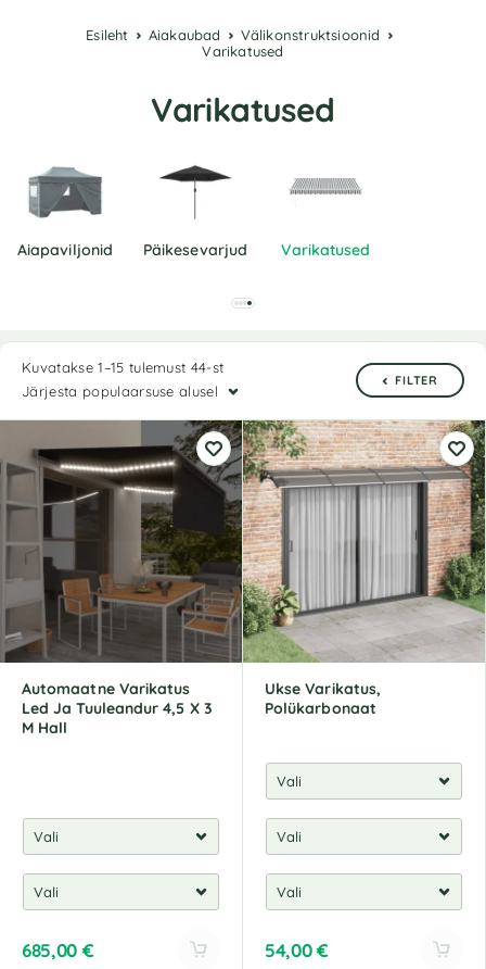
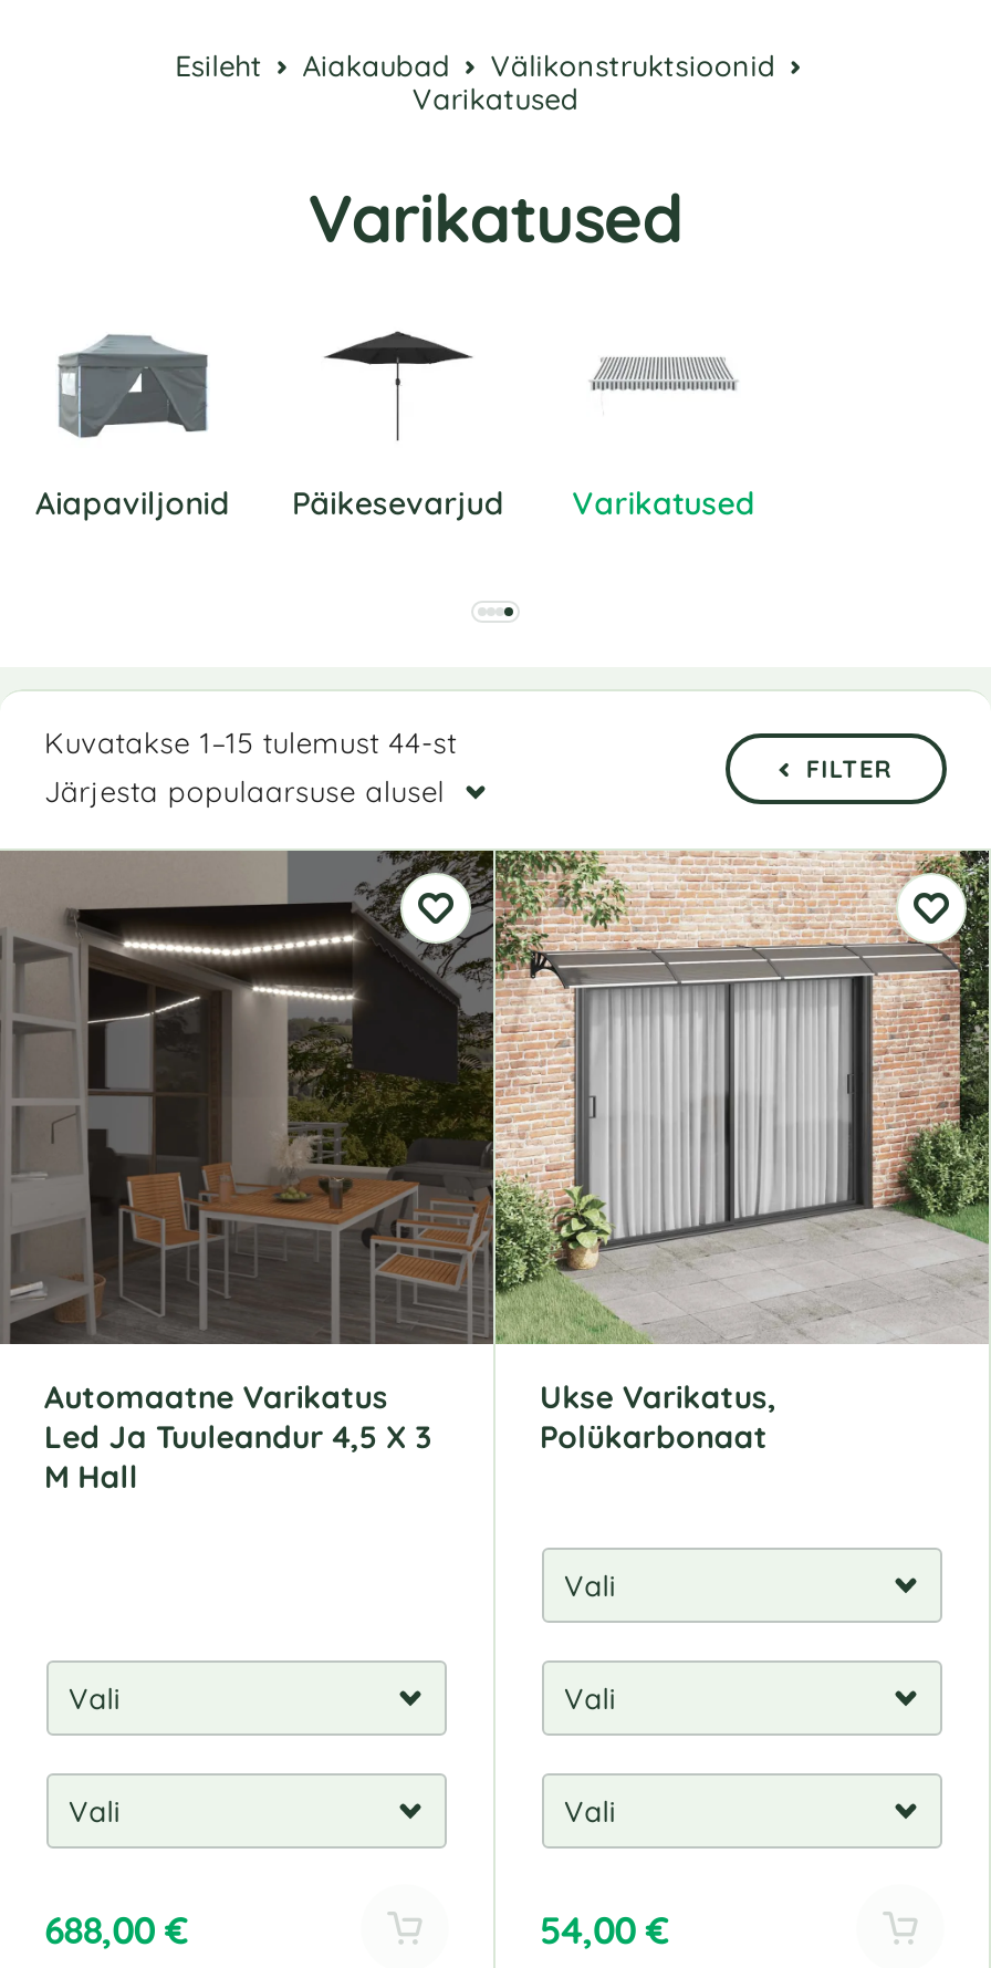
- 685,00 €
+ 688,00 €
